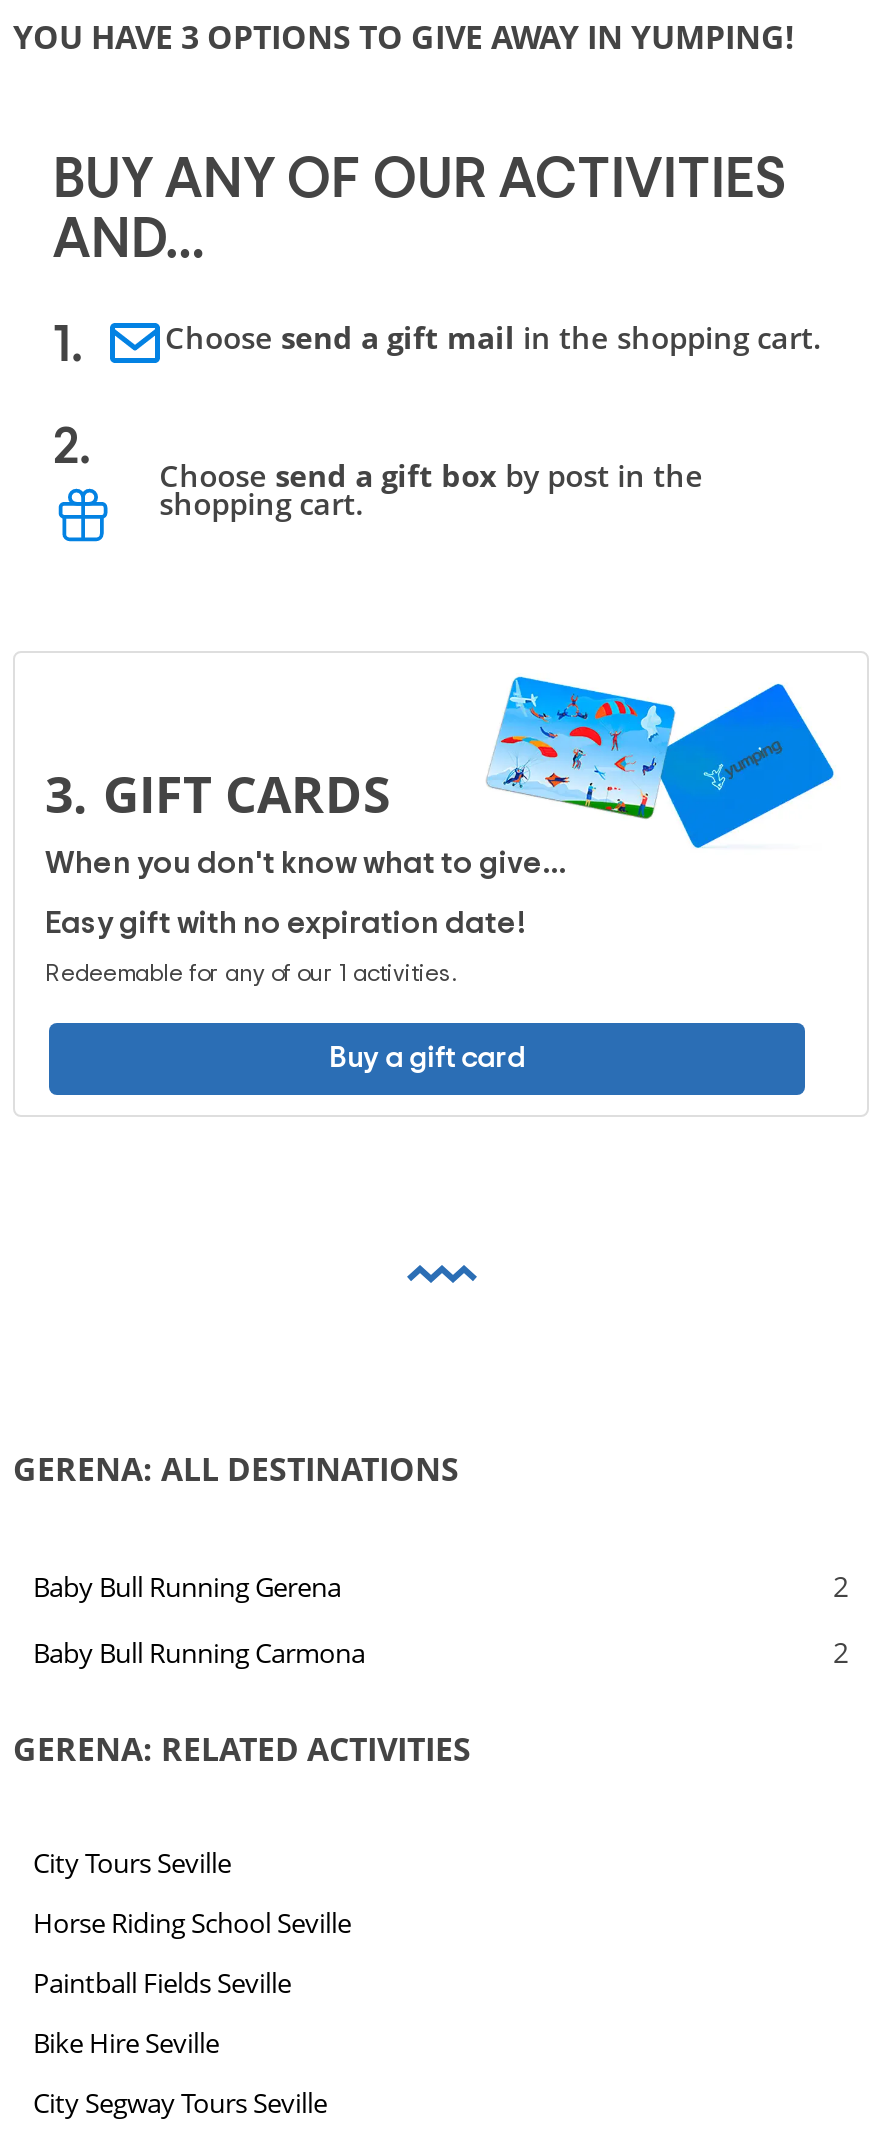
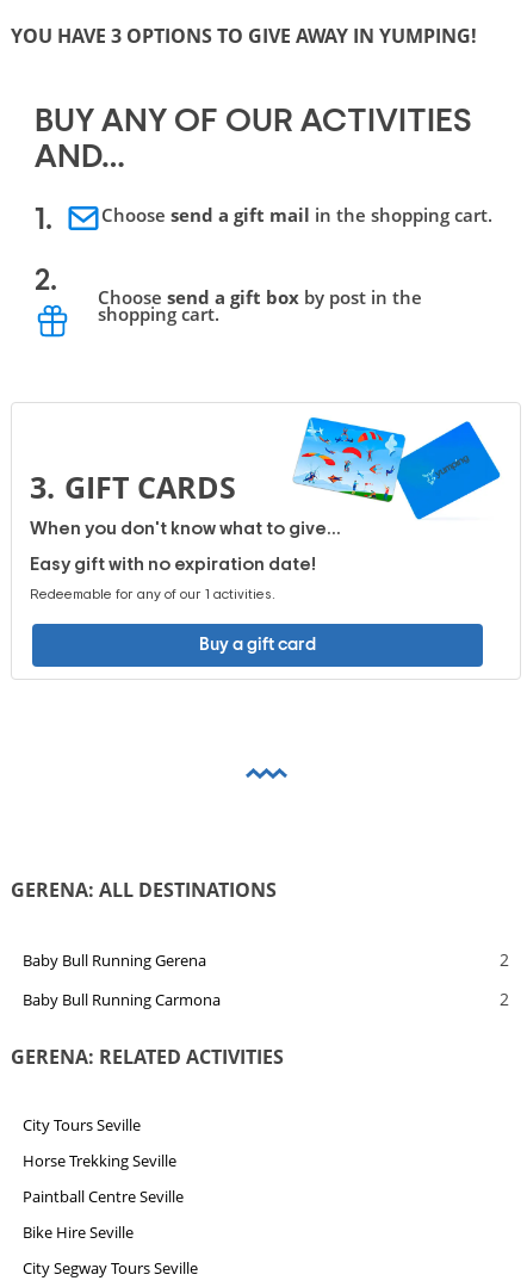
- Horse Riding School Seville
+ Horse Trekking Seville

- Paintball Fields Seville
+ Paintball Centre Seville
